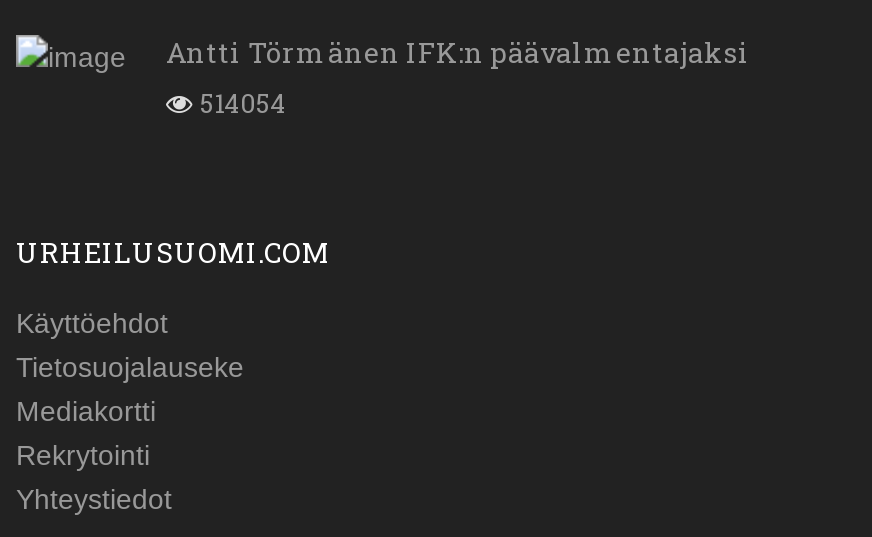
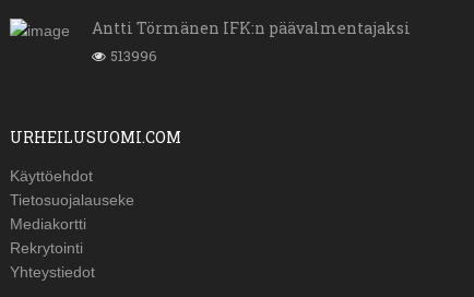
- 514054
+ 513996
